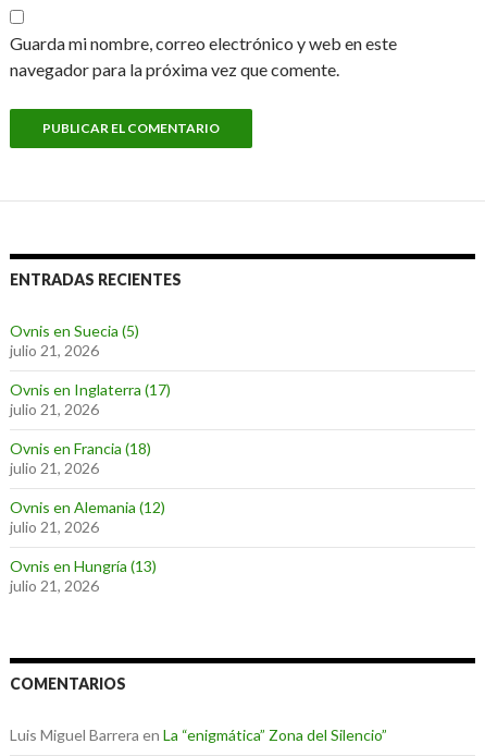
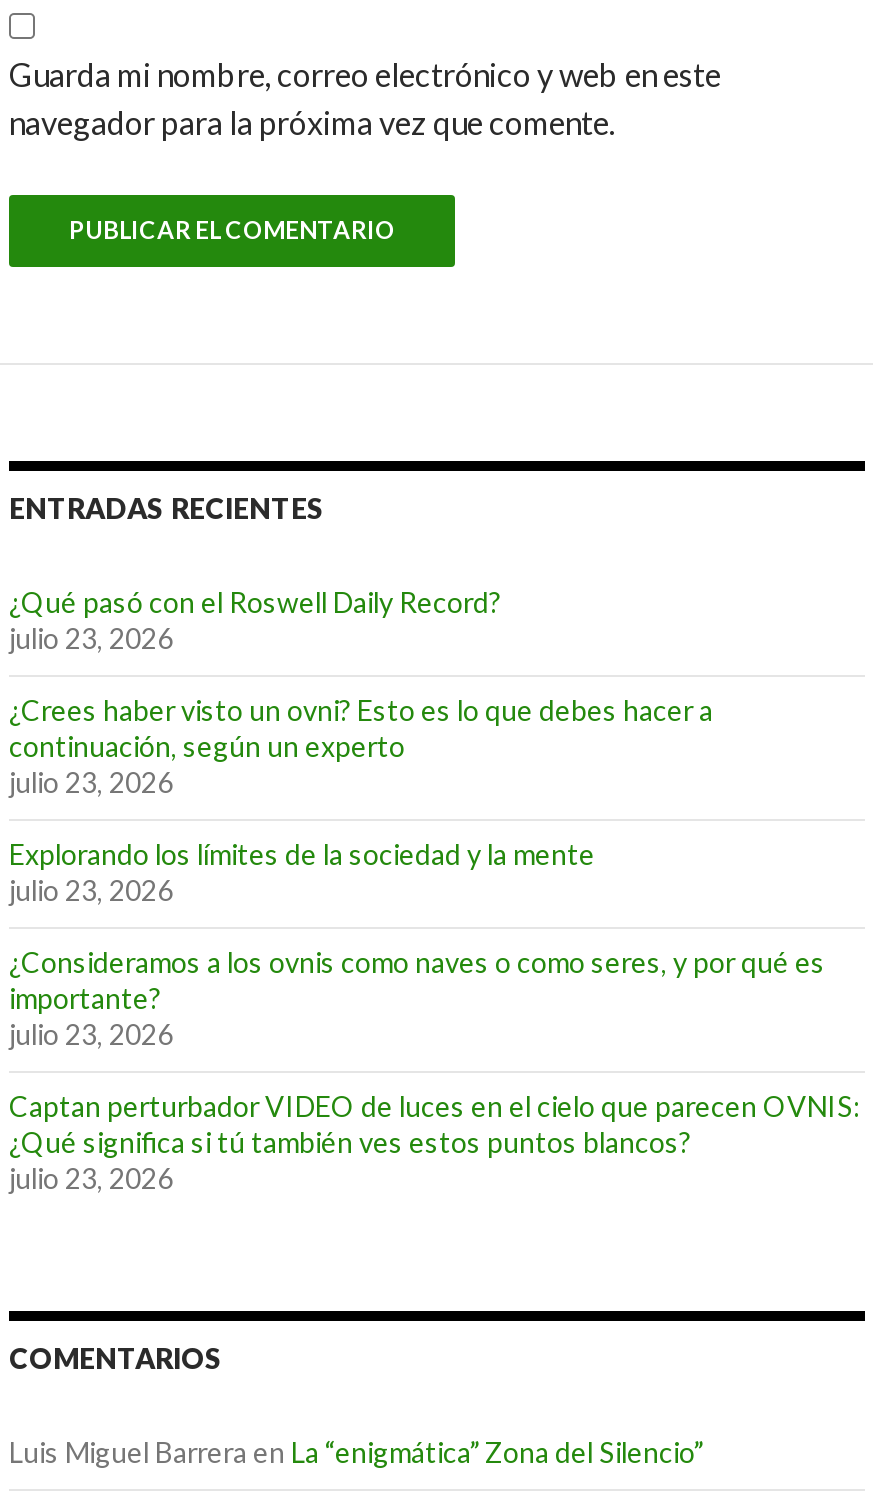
- Ovnis en Suecia (5)
- julio 21, 2026
+ ¿Qué pasó con el Roswell Daily Record?
+ julio 23, 2026

- Ovnis en Inglaterra (17)
- julio 21, 2026
+ ¿Crees haber visto un ovni? Esto es lo que debes hacer a
+ continuación, según un experto
+ julio 23, 2026

- Ovnis en Francia (18)
- julio 21, 2026
+ Explorando los límites de la sociedad y la mente
+ julio 23, 2026

- Ovnis en Alemania (12)
- julio 21, 2026
+ ¿Consideramos a los ovnis como naves o como seres, y por qué es
+ importante?
+ julio 23, 2026

- Ovnis en Hungría (13)
- julio 21, 2026
+ Captan perturbador VIDEO de luces en el cielo que parecen OVNIS:
+ ¿Qué significa si tú también ves estos puntos blancos?
+ julio 23, 2026
